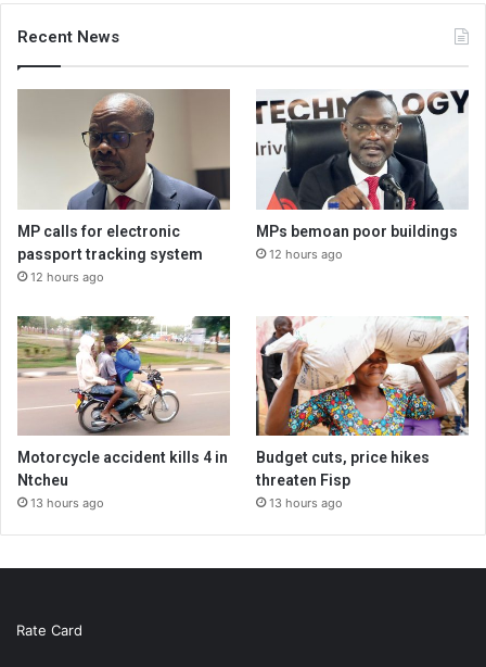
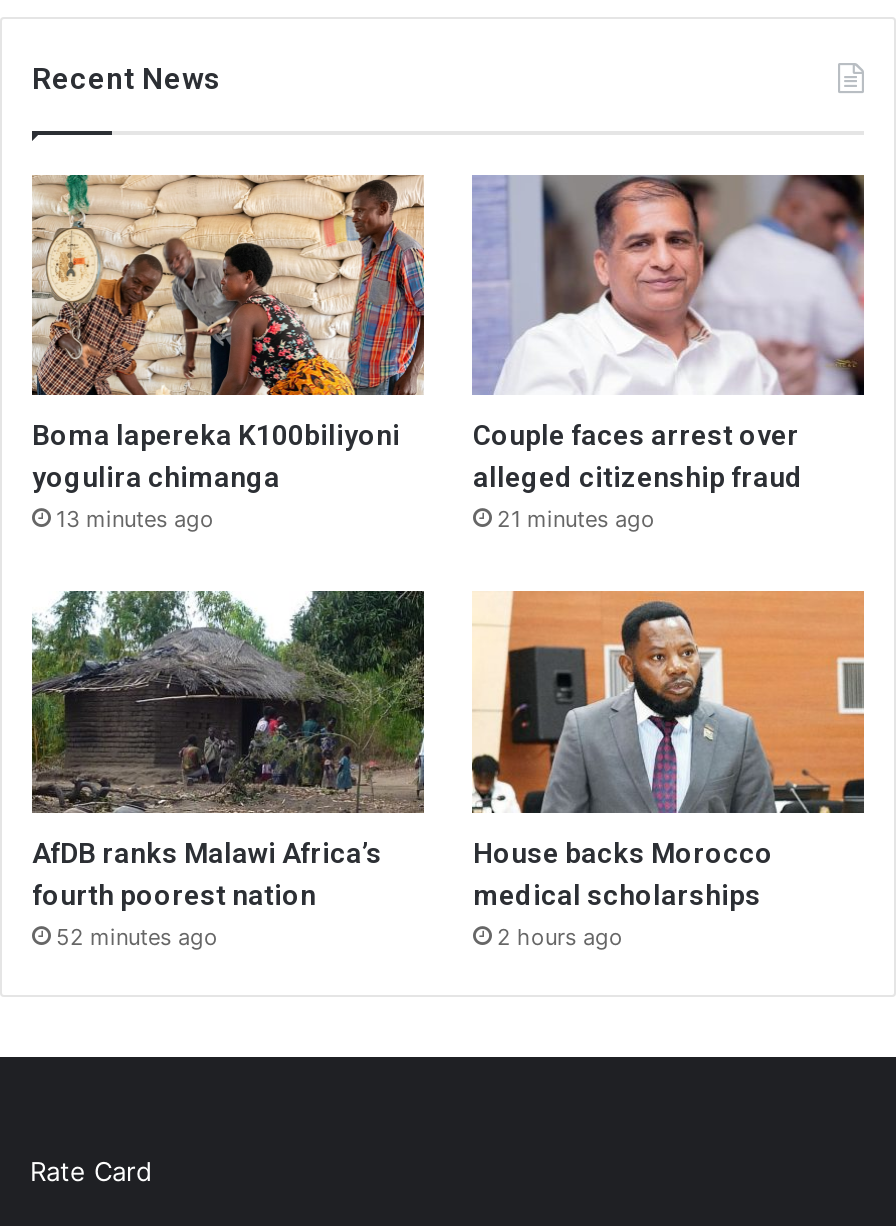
- [image]
- MP calls for electronic
- passport tracking system
- 12 hours ago
+ [image]
+ Boma lapereka K100biliyoni
+ yogulira chimanga
+ 13 minutes ago

- [image]
- MPs bemoan poor buildings
- 12 hours ago
+ [image]
+ Couple faces arrest over
+ alleged citizenship fraud
+ 21 minutes ago

- [image]
- Motorcycle accident kills 4 in
- Ntcheu
- 13 hours ago
+ [image]
+ AfDB ranks Malawi Africa’s
+ fourth poorest nation
+ 52 minutes ago

- [image]
- Budget cuts, price hikes
- threaten Fisp
- 13 hours ago
+ [image]
+ House backs Morocco
+ medical scholarships
+ 2 hours ago
